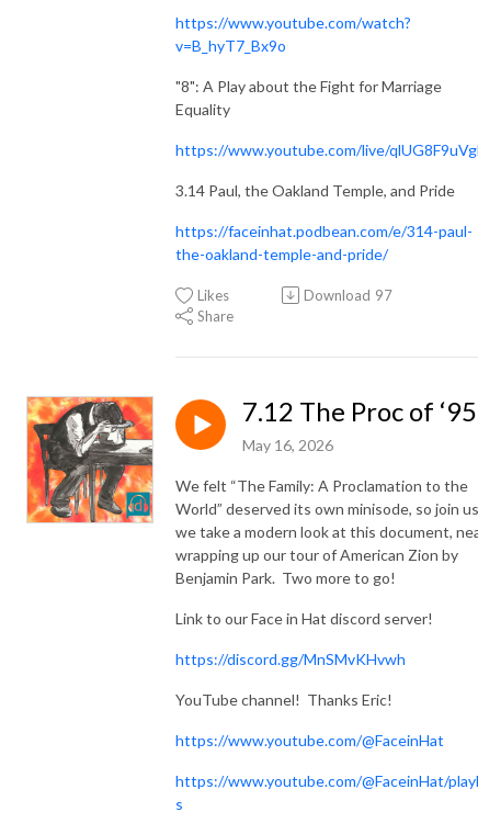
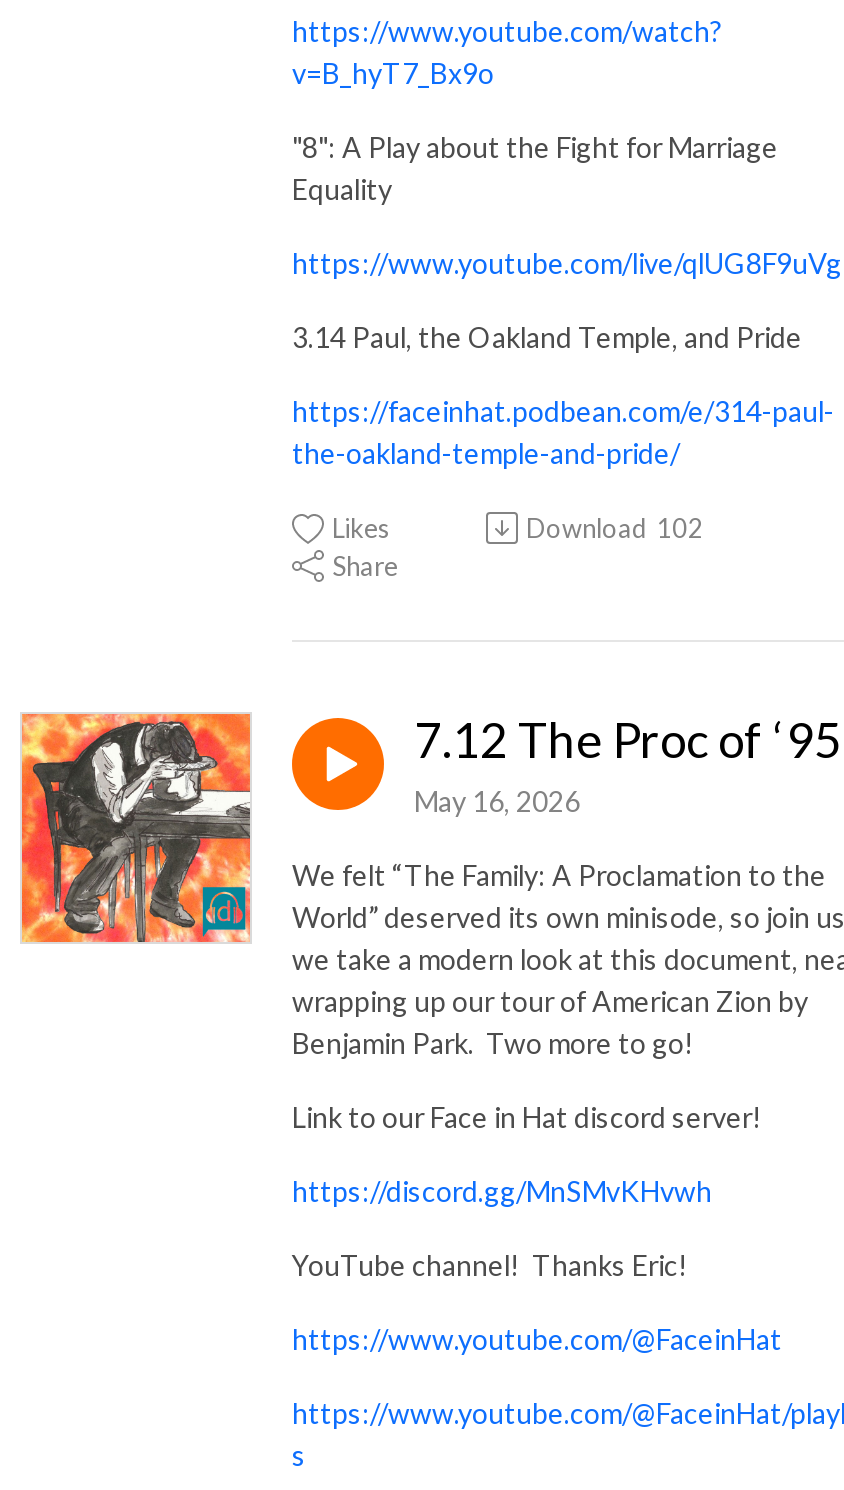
- Download 97
+ Download 102
